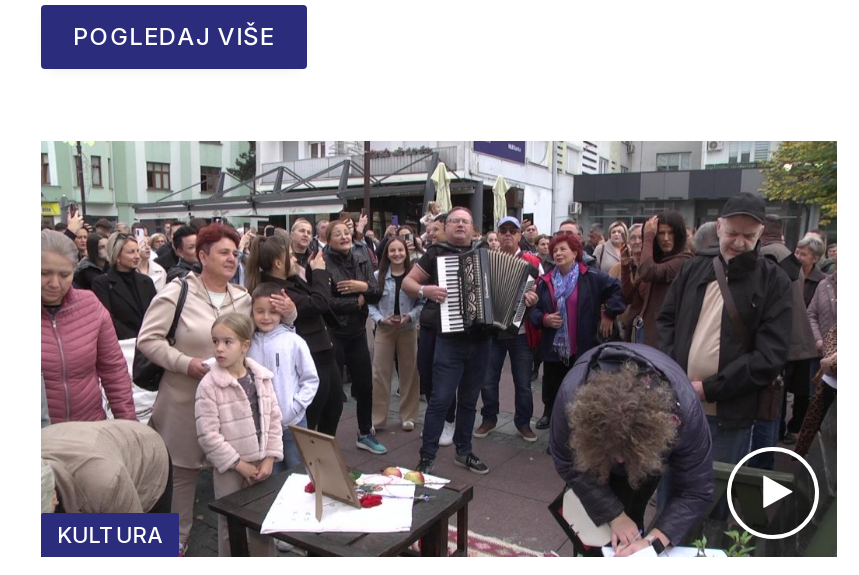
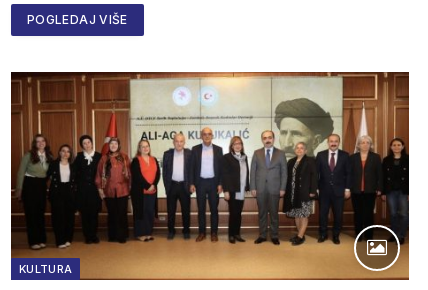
- [image]
+ [image]
